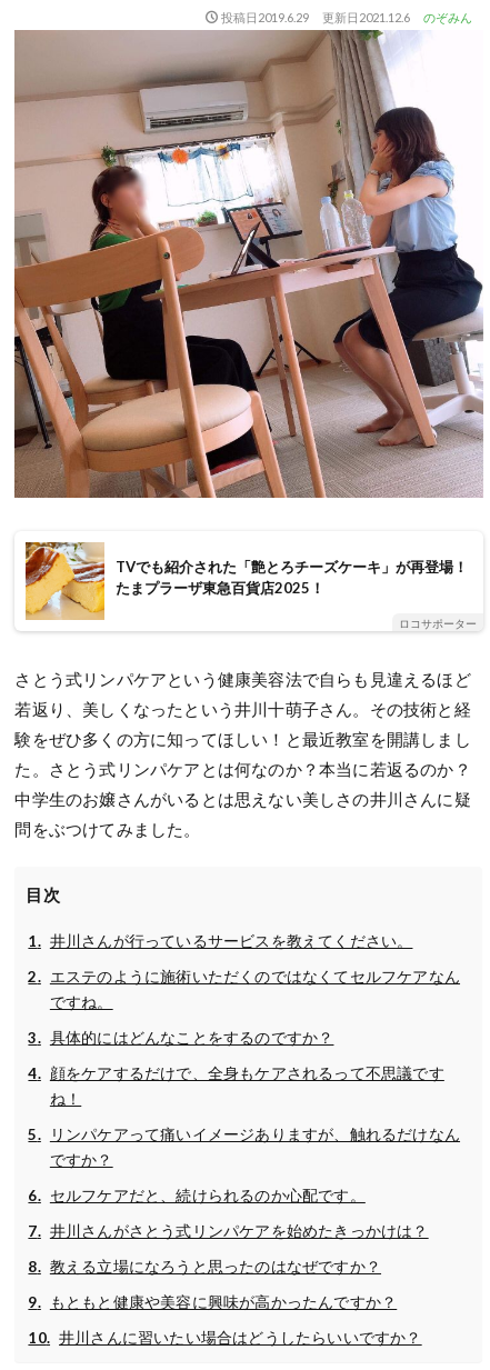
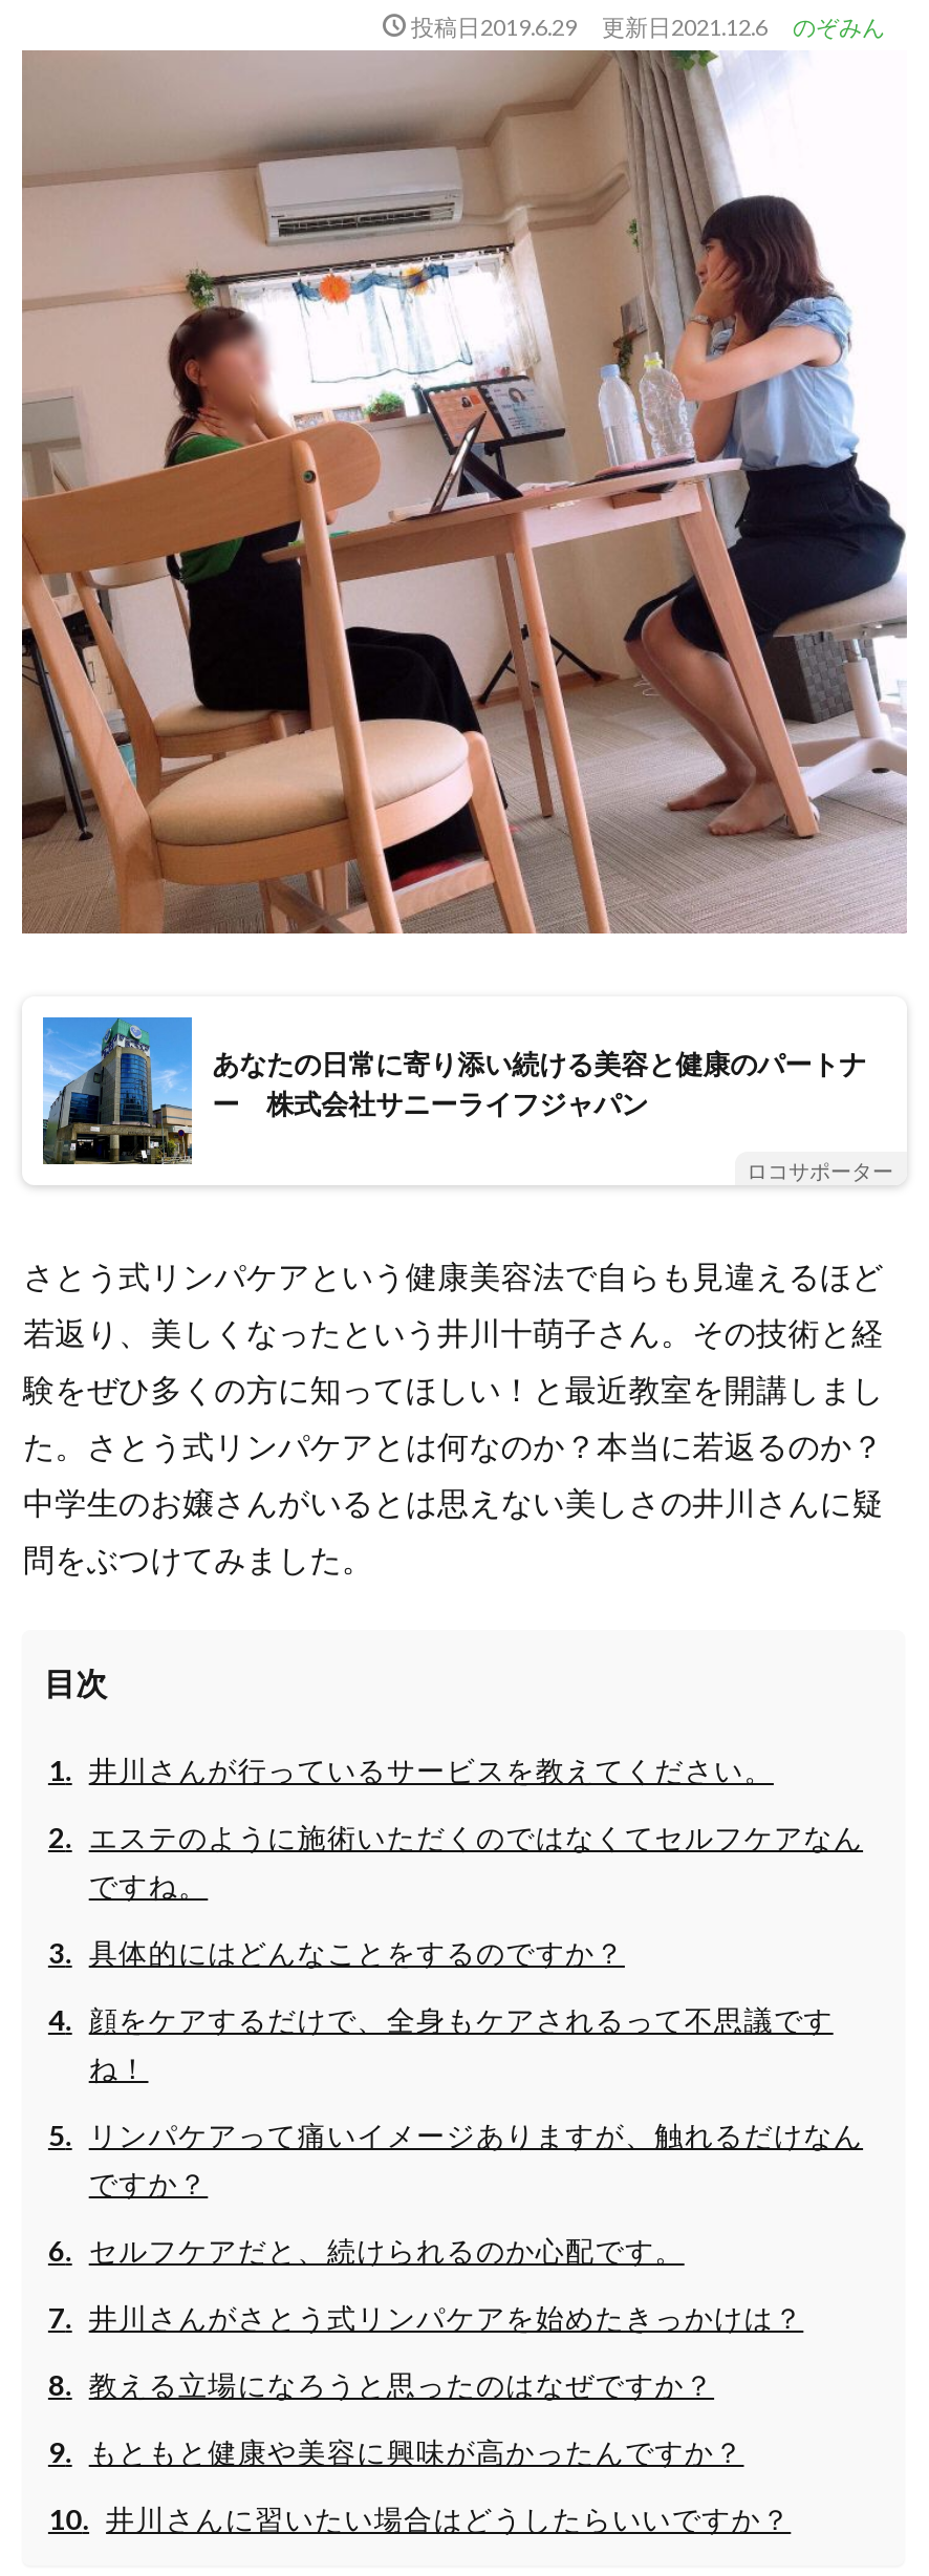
- [image]
- TVでも紹介された「艶とろチーズケーキ」が再登場！
- たまプラーザ東急百貨店2025！
+ [image]
+ あなたの日常に寄り添い続ける美容と健康のパートナ
+ ー 株式会社サニーライフジャパン
